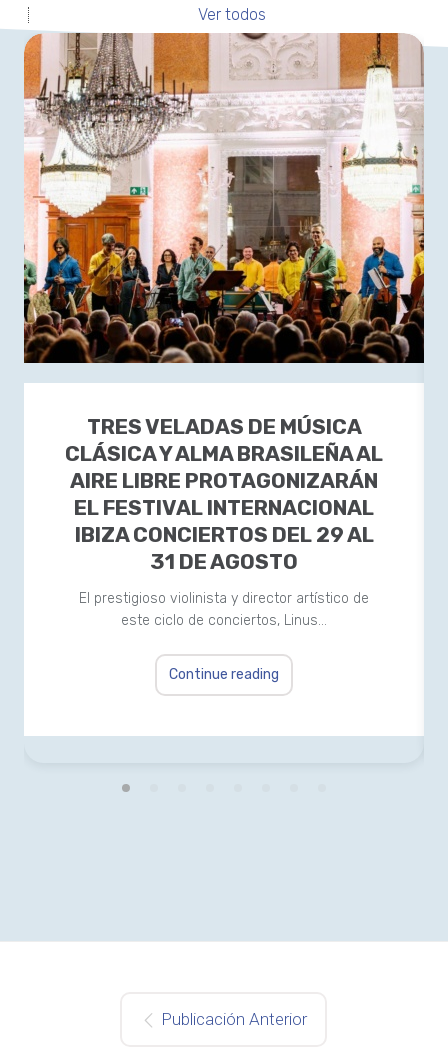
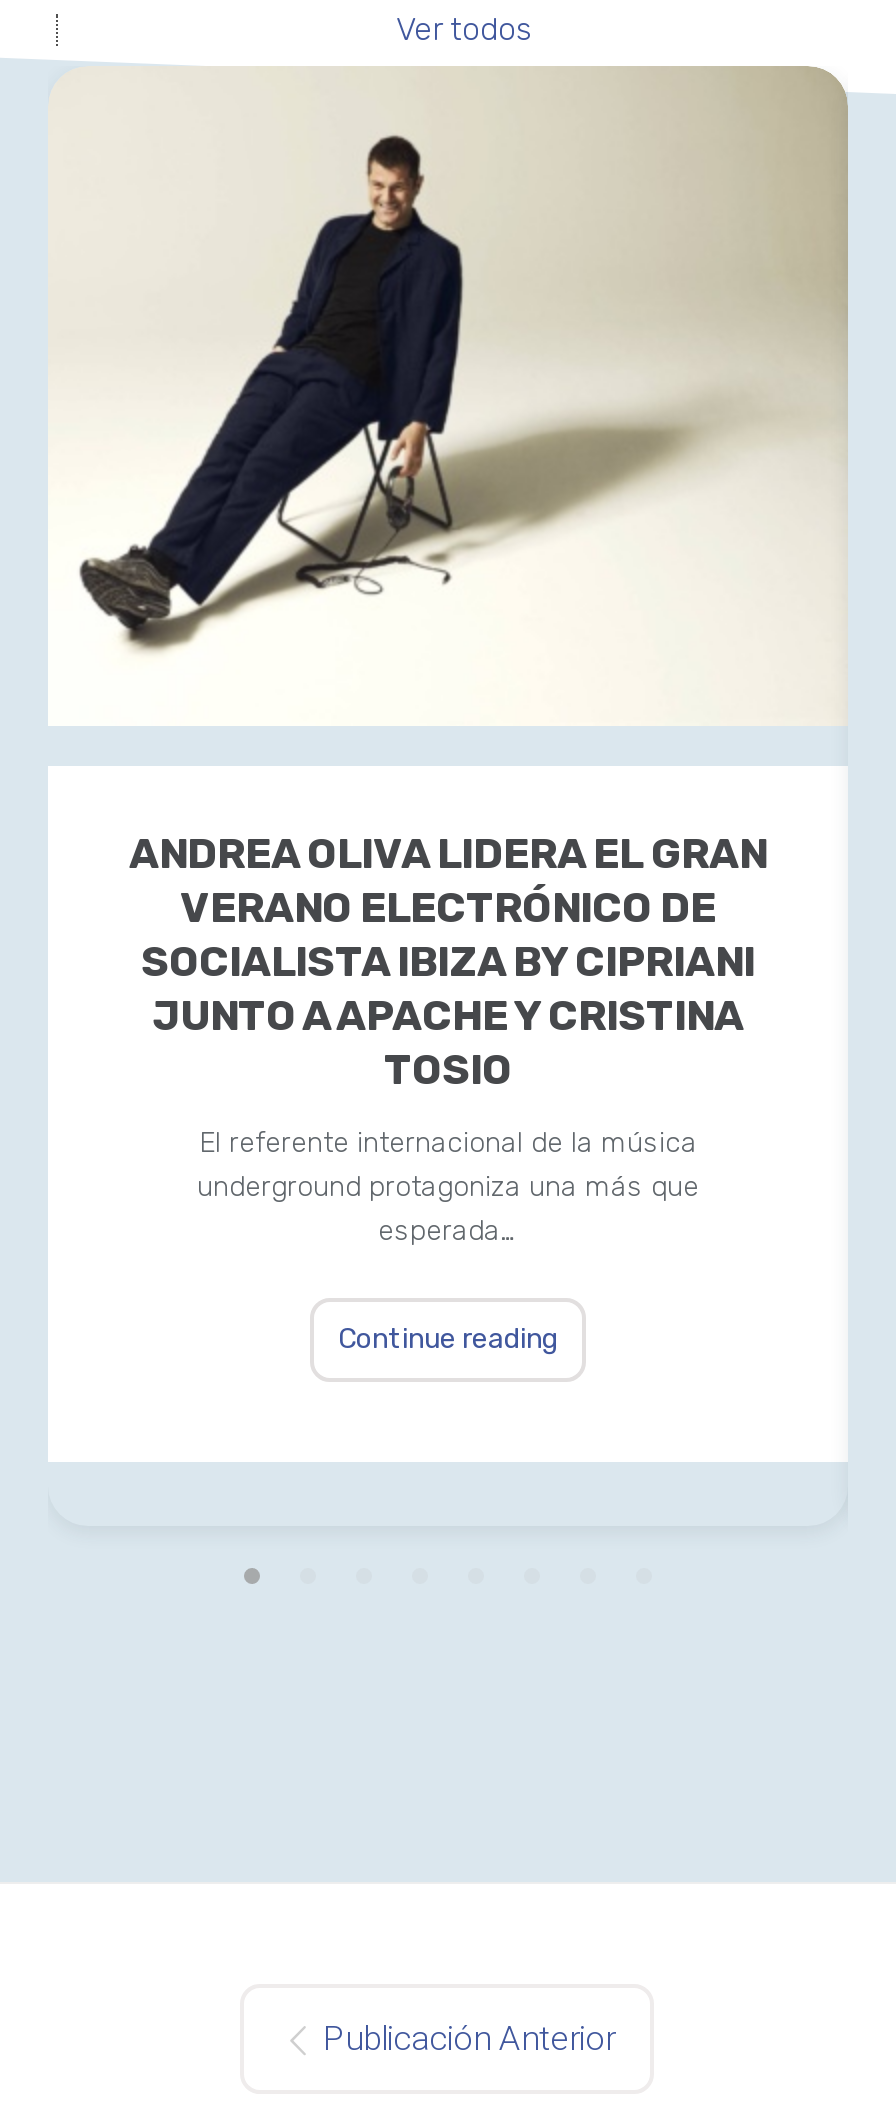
- [image]
+ [image]

- TRES VELADAS DE MÚSICA
- CLÁSICA Y ALMA BRASILEÑA AL
- AIRE LIBRE PROTAGONIZARÁN
- EL FESTIVAL INTERNACIONAL
- IBIZA CONCIERTOS DEL 29 AL
- 31 DE AGOSTO
+ ANDREA OLIVA LIDERA EL GRAN
+ VERANO ELECTRÓNICO DE
+ SOCIALISTA IBIZA BY CIPRIANI
+ JUNTO A APACHE Y CRISTINA
+ TOSIO

- El prestigioso violinista y director artístico de
- este ciclo de conciertos, Linus…
+ El referente internacional de la música
+ underground protagoniza una más que
+ esperada…
